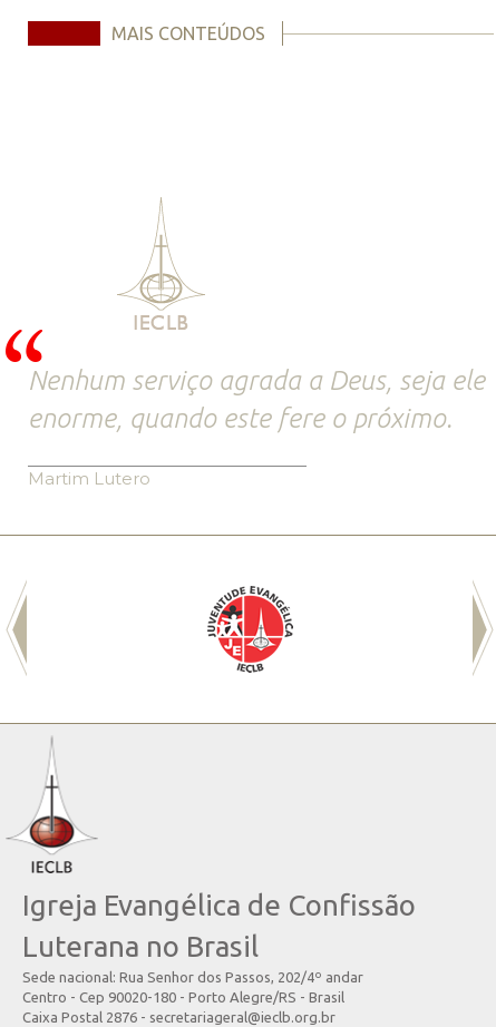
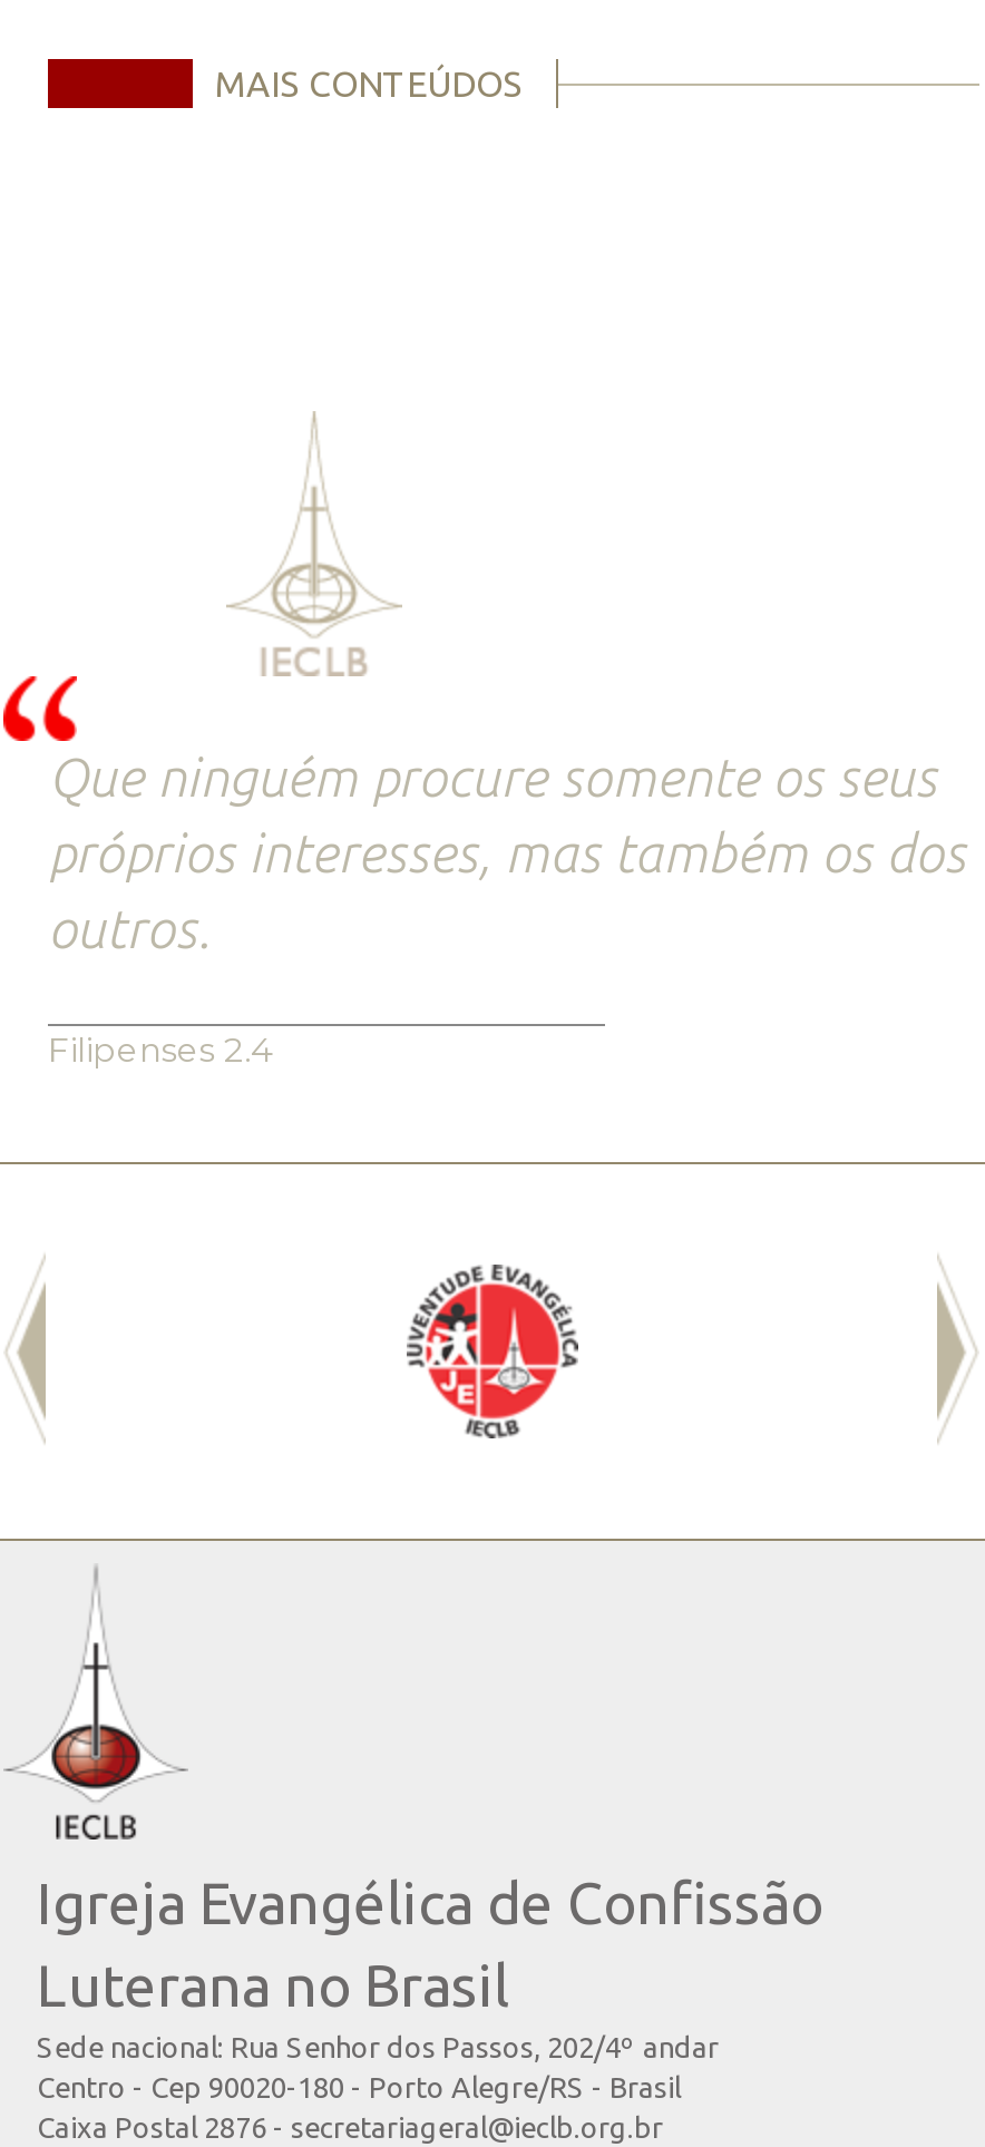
- Nenhum serviço agrada a Deus, seja ele
- enorme, quando este fere o próximo.
+ Que ninguém procure somente os seus
+ próprios interesses, mas também os dos
+ outros.

- Martim Lutero
+ Filipenses 2.4
